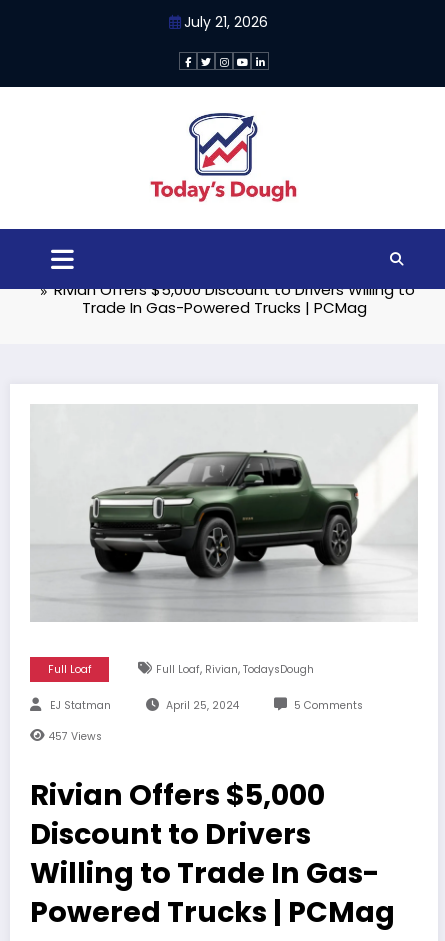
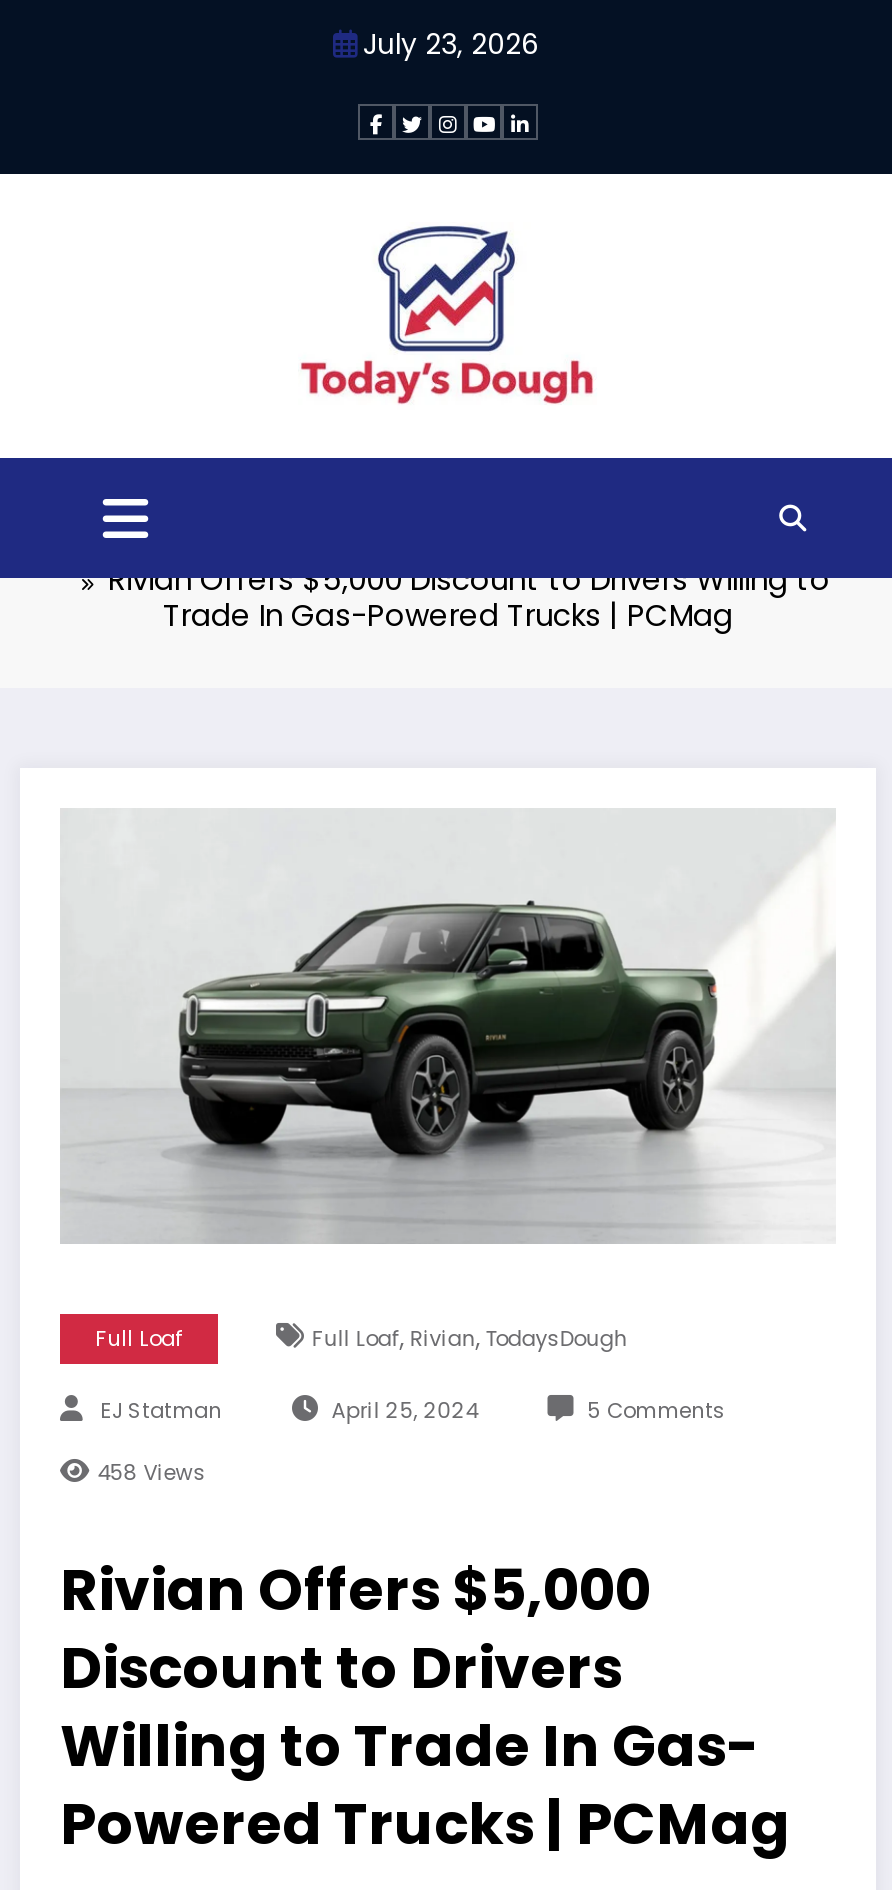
- July 21, 2026
+ July 23, 2026

- 457 Views
+ 458 Views
